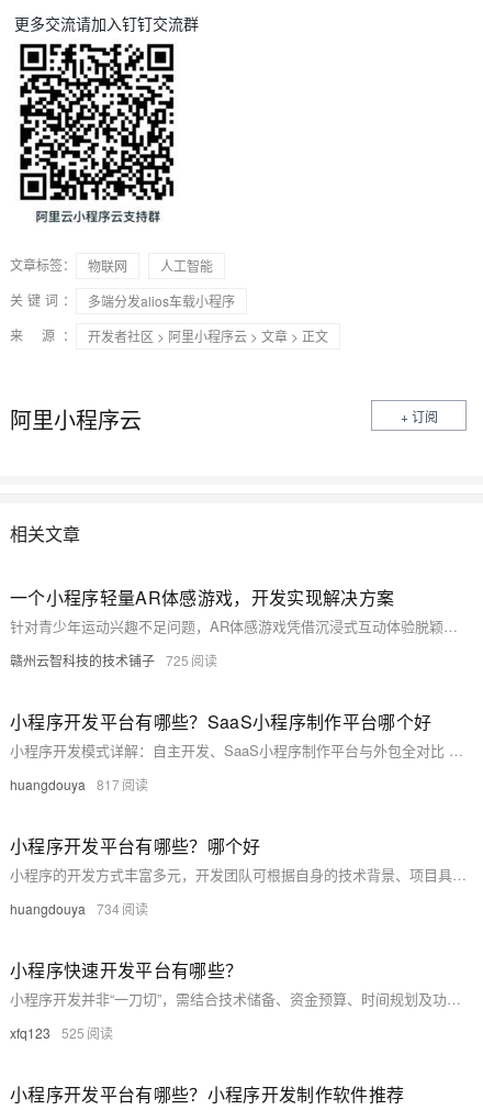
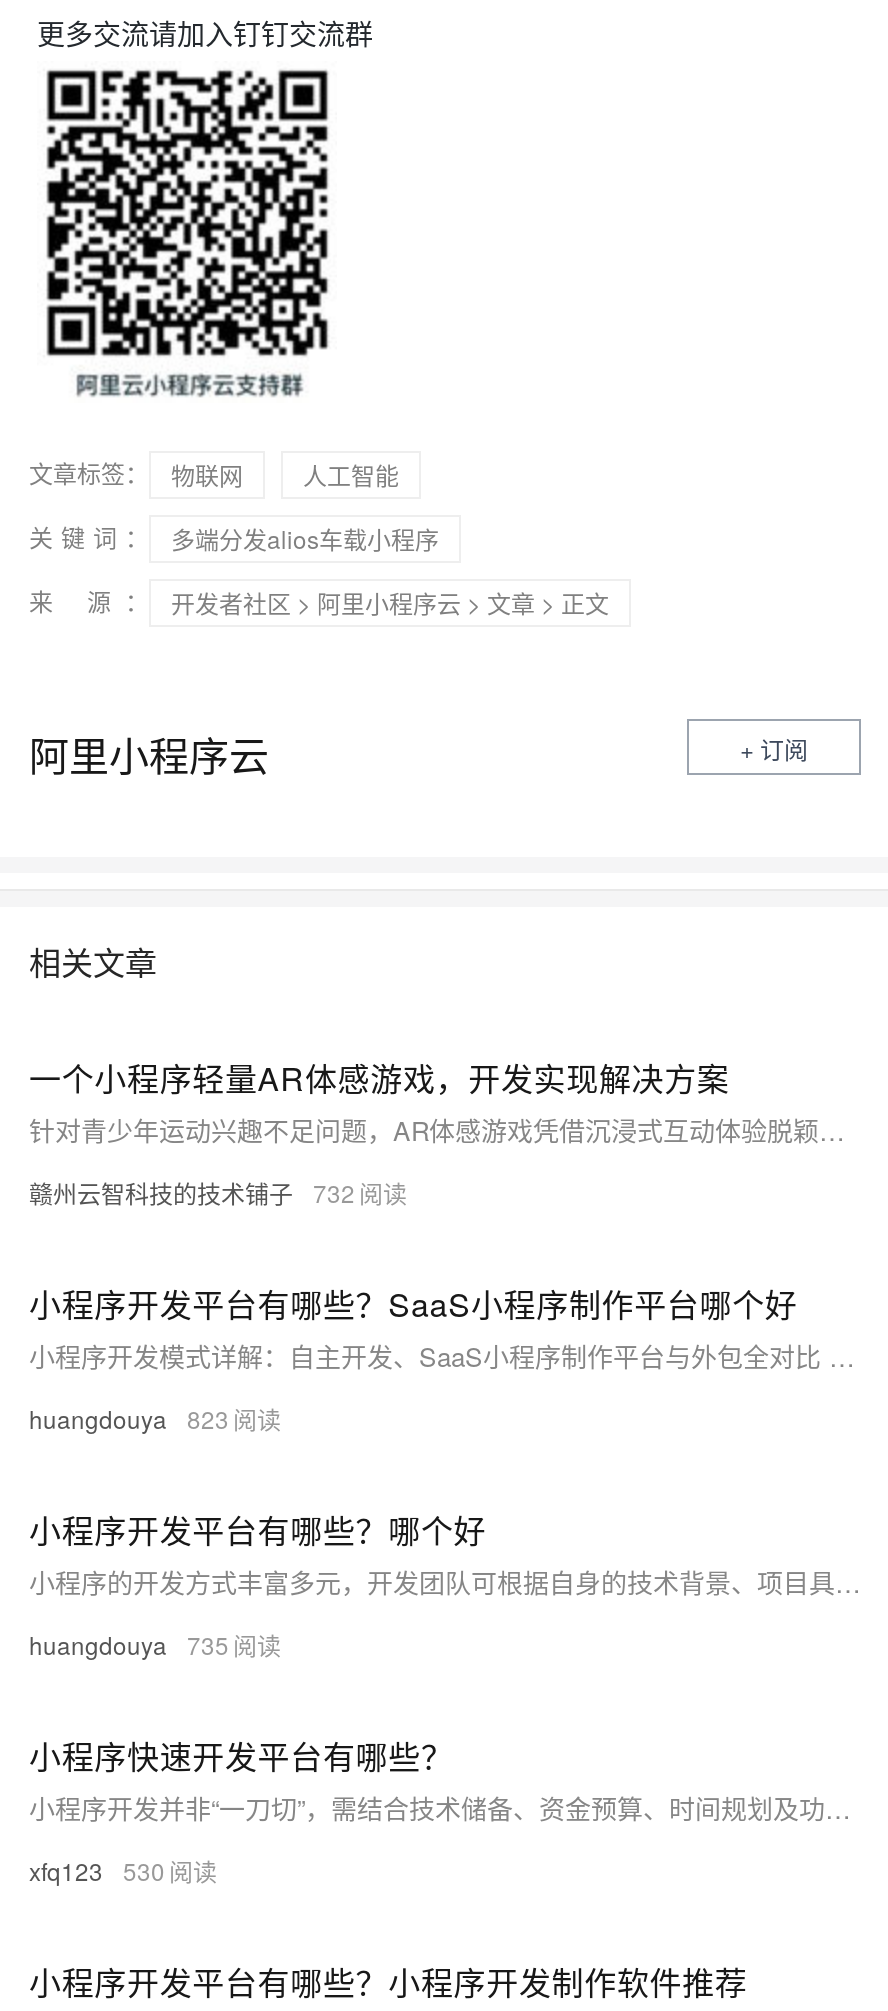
- 赣州云智科技的技术铺子 725
+ 赣州云智科技的技术铺子 732

- huangdouya 817
+ huangdouya 823

- huangdouya 734
+ huangdouya 735

- xfq123 525
+ xfq123 530
